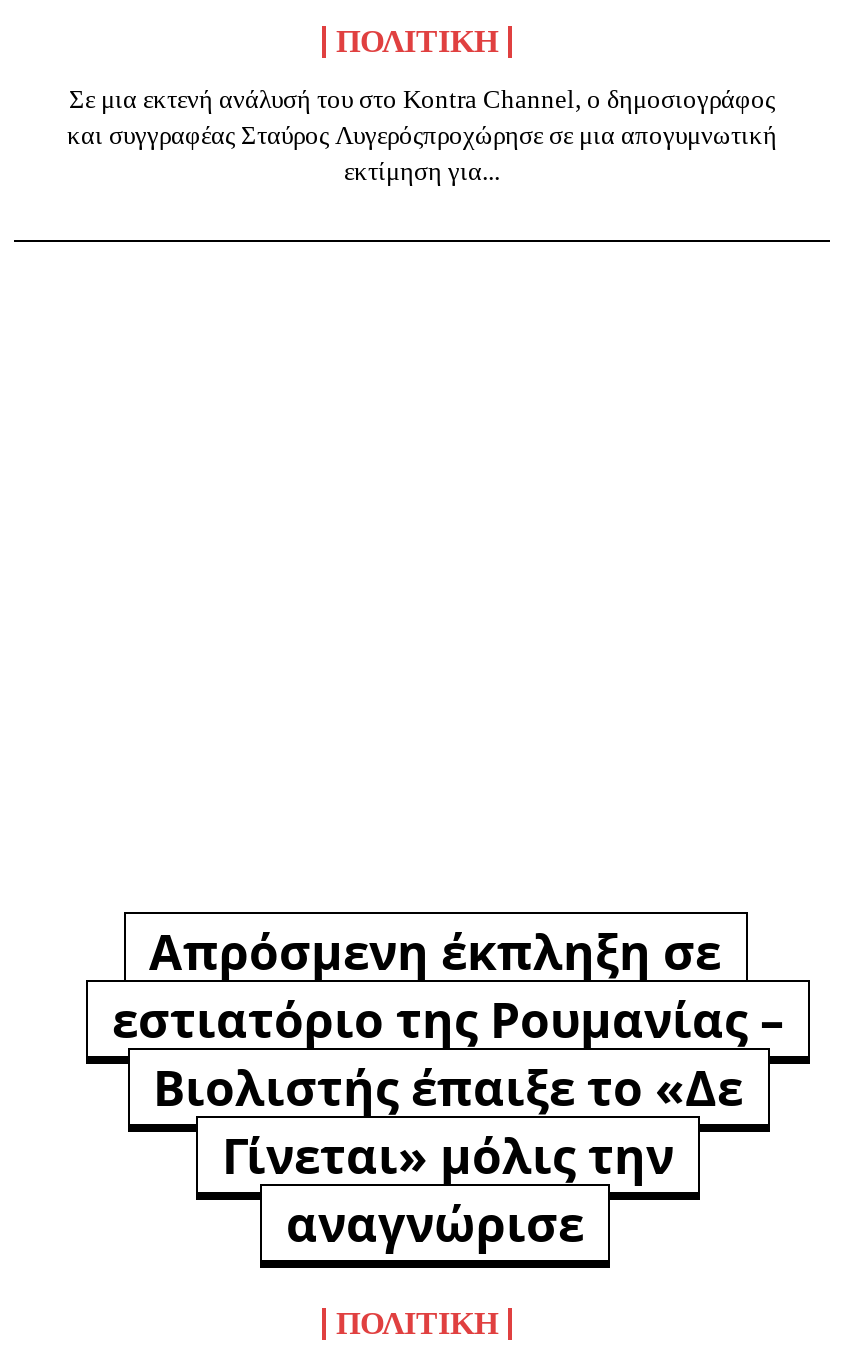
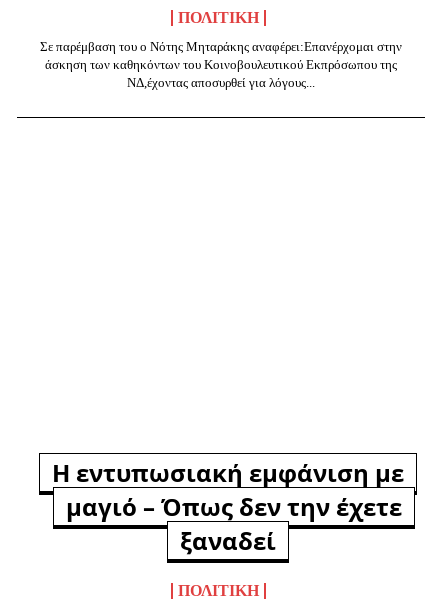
- Σε μια εκτενή ανάλυσή του στο Kontra Channel, ο δημοσιογράφος
- και συγγραφέας Σταύρος Λυγερόςπροχώρησε σε μια απογυμνωτική
- εκτίμηση για...
+ Σε παρέμβαση του ο Νότης Μηταράκης αναφέρει:Επανέρχομαι στην
+ άσκηση των καθηκόντων του Κοινοβουλευτικού Εκπρόσωπου της
+ ΝΔ,έχοντας αποσυρθεί για λόγους...

- Απρόσμενη έκπληξη σε
- εστιατόριο της Ρουμανίας –
- Βιολιστής έπαιξε το «Δε
- Γίνεται» μόλις την
- αναγνώρισε
+ Η εντυπωσιακή εμφάνιση με
+ μαγιό – Όπως δεν την έχετε
+ ξαναδεί
